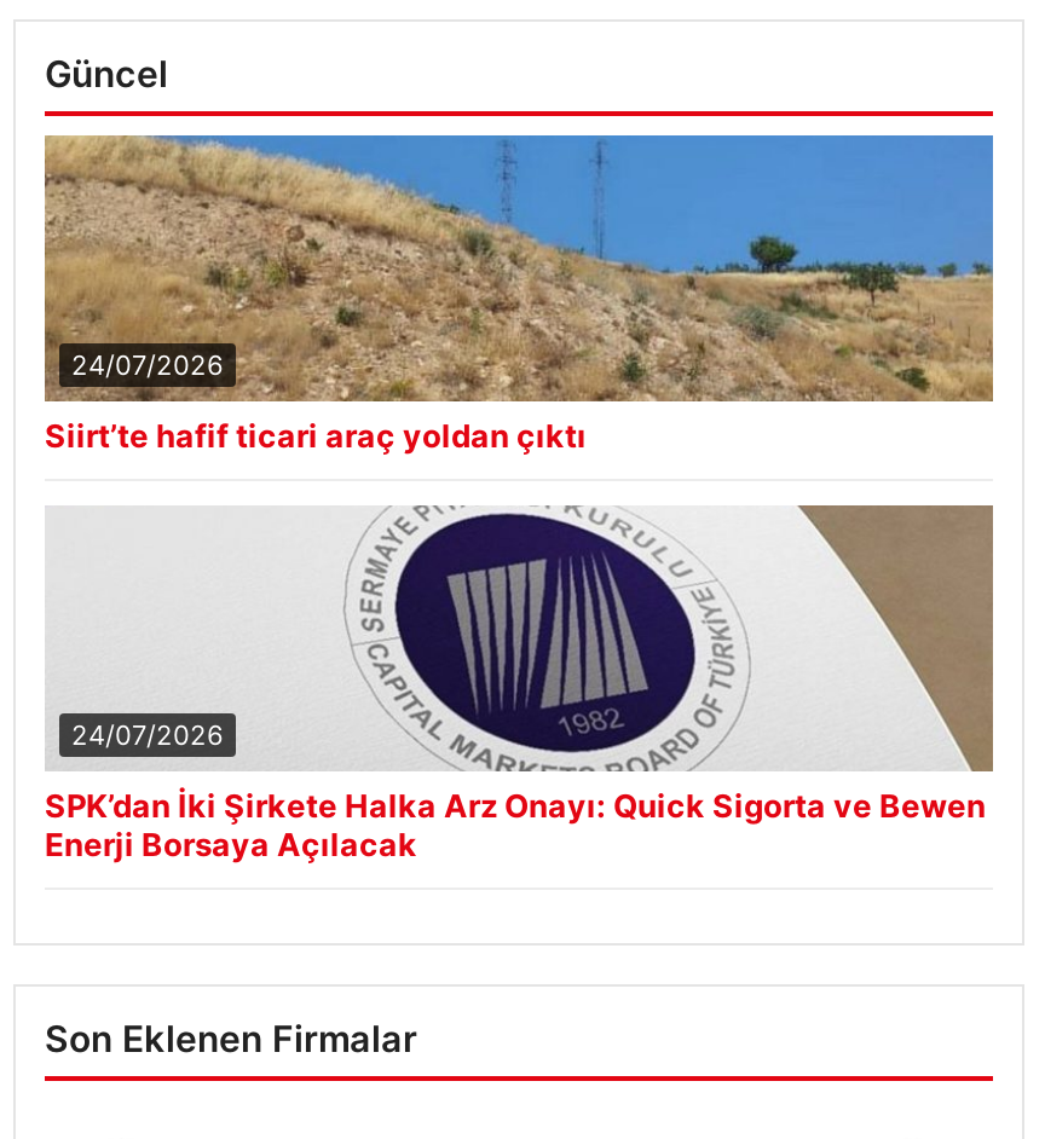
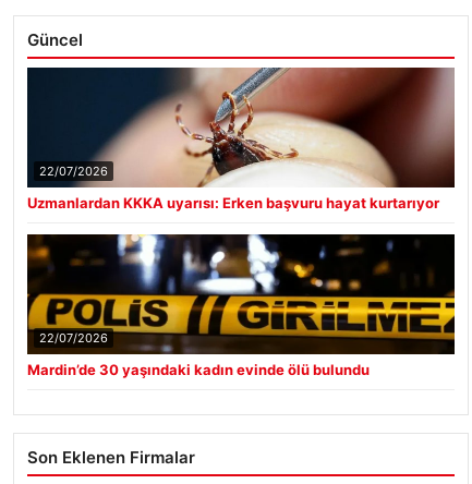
- [image]
- 24/07/2026
+ [image]
+ 22/07/2026

- Siirt’te hafif ticari araç yoldan çıktı
+ Uzmanlardan KKKA uyarısı: Erken başvuru hayat kurtarıyor

- [image]
- 24/07/2026
+ [image]
+ 22/07/2026

- SPK’dan İki Şirkete Halka Arz Onayı: Quick Sigorta ve Bewen
- Enerji Borsaya Açılacak
+ Mardin’de 30 yaşındaki kadın evinde ölü bulundu
